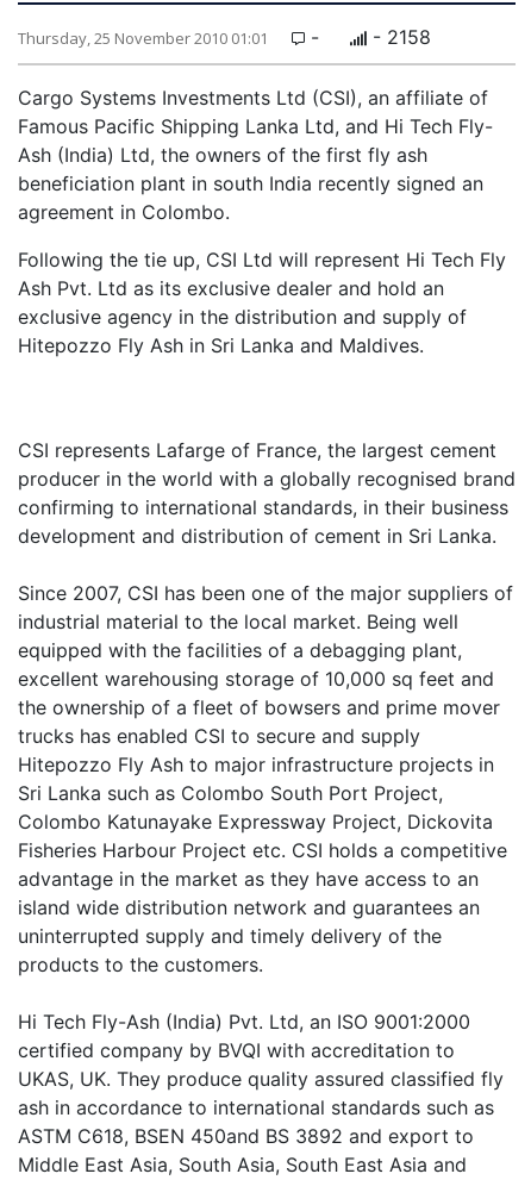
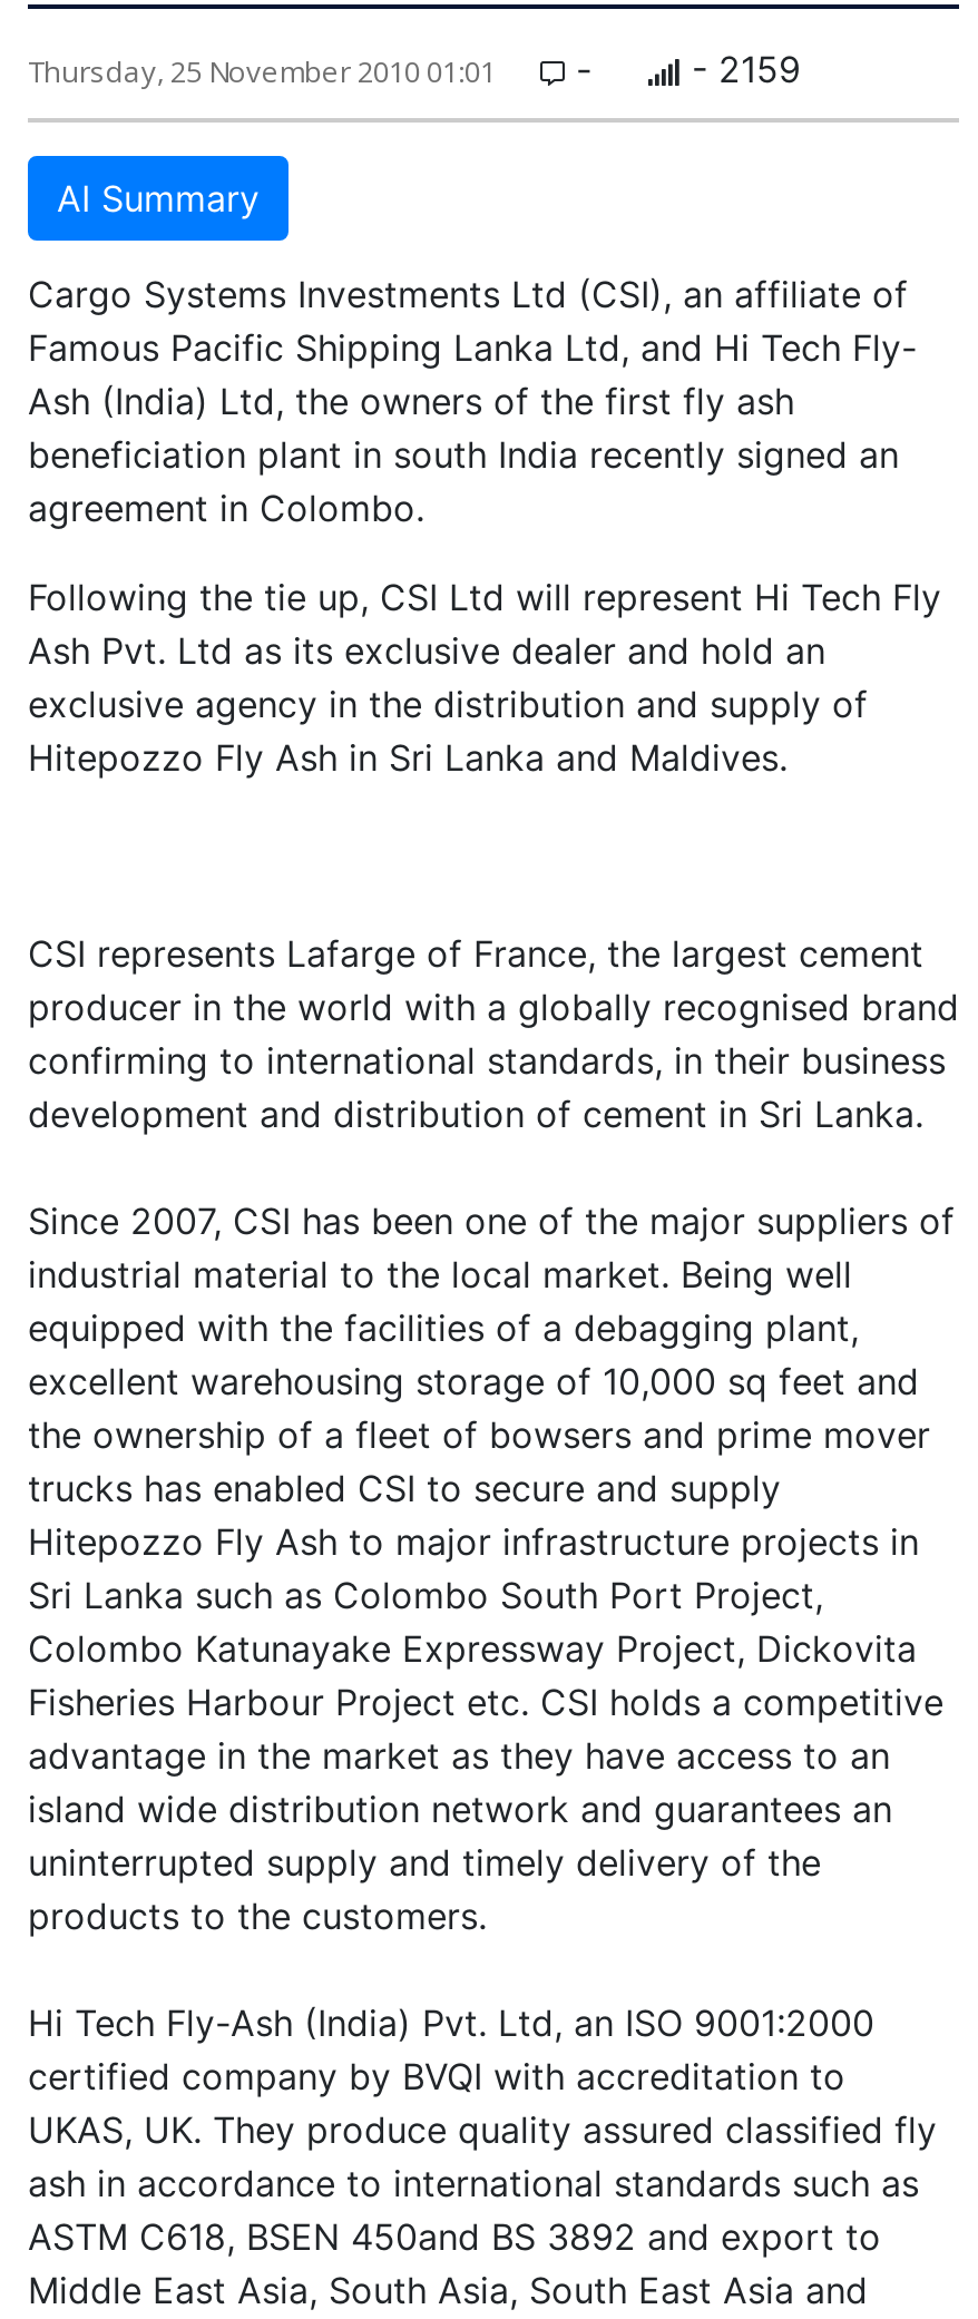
- - 2158
+ - 2159
+ AI Summary
